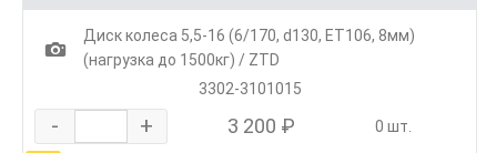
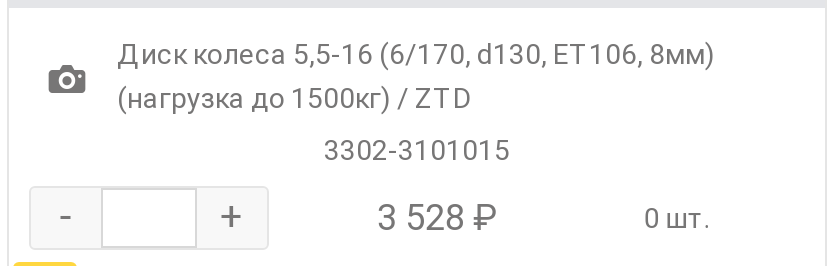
- 3 200 ₽
+ 3 528 ₽
